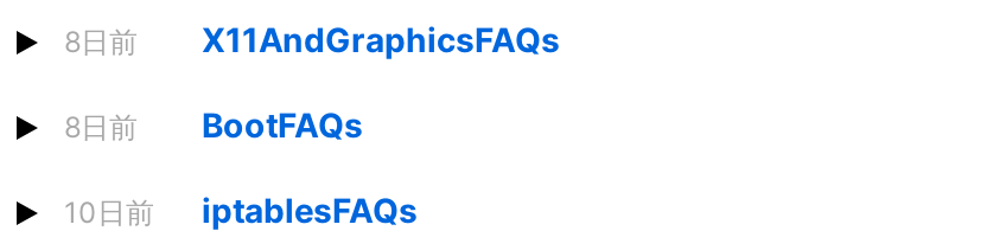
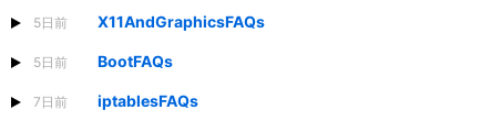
- 8日前 X11AndGraphicsFAQs
+ 5日前 X11AndGraphicsFAQs

- 8日前 BootFAQs
+ 5日前 BootFAQs

- 10日前 iptablesFAQs
+ 7日前 iptablesFAQs
